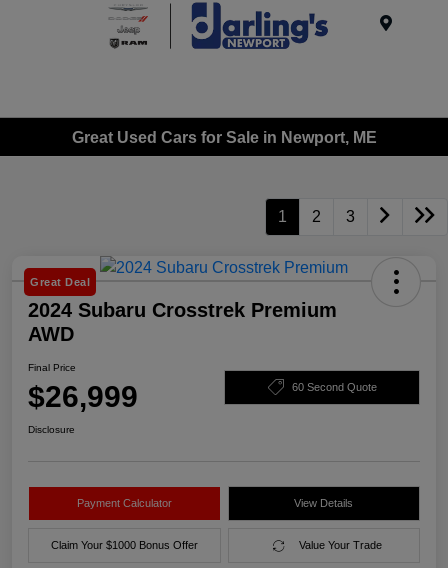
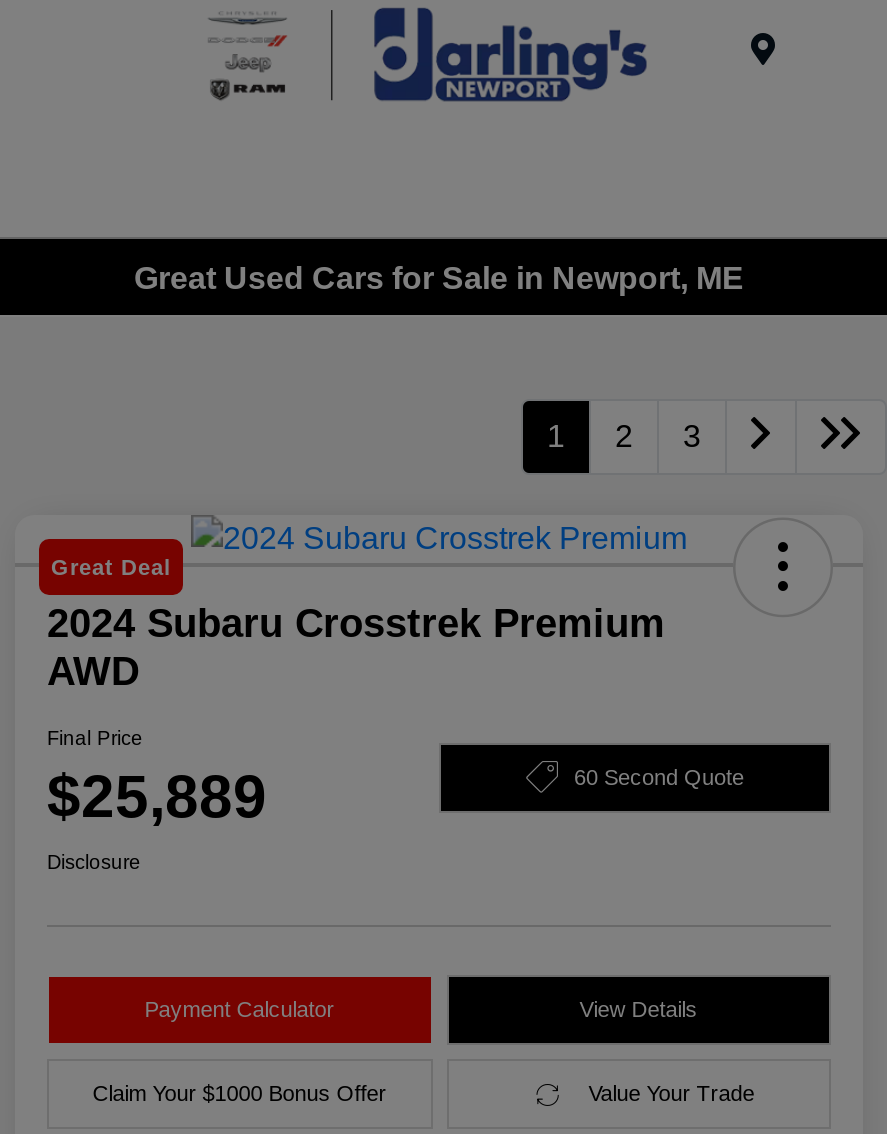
- $26,999
+ $25,889
